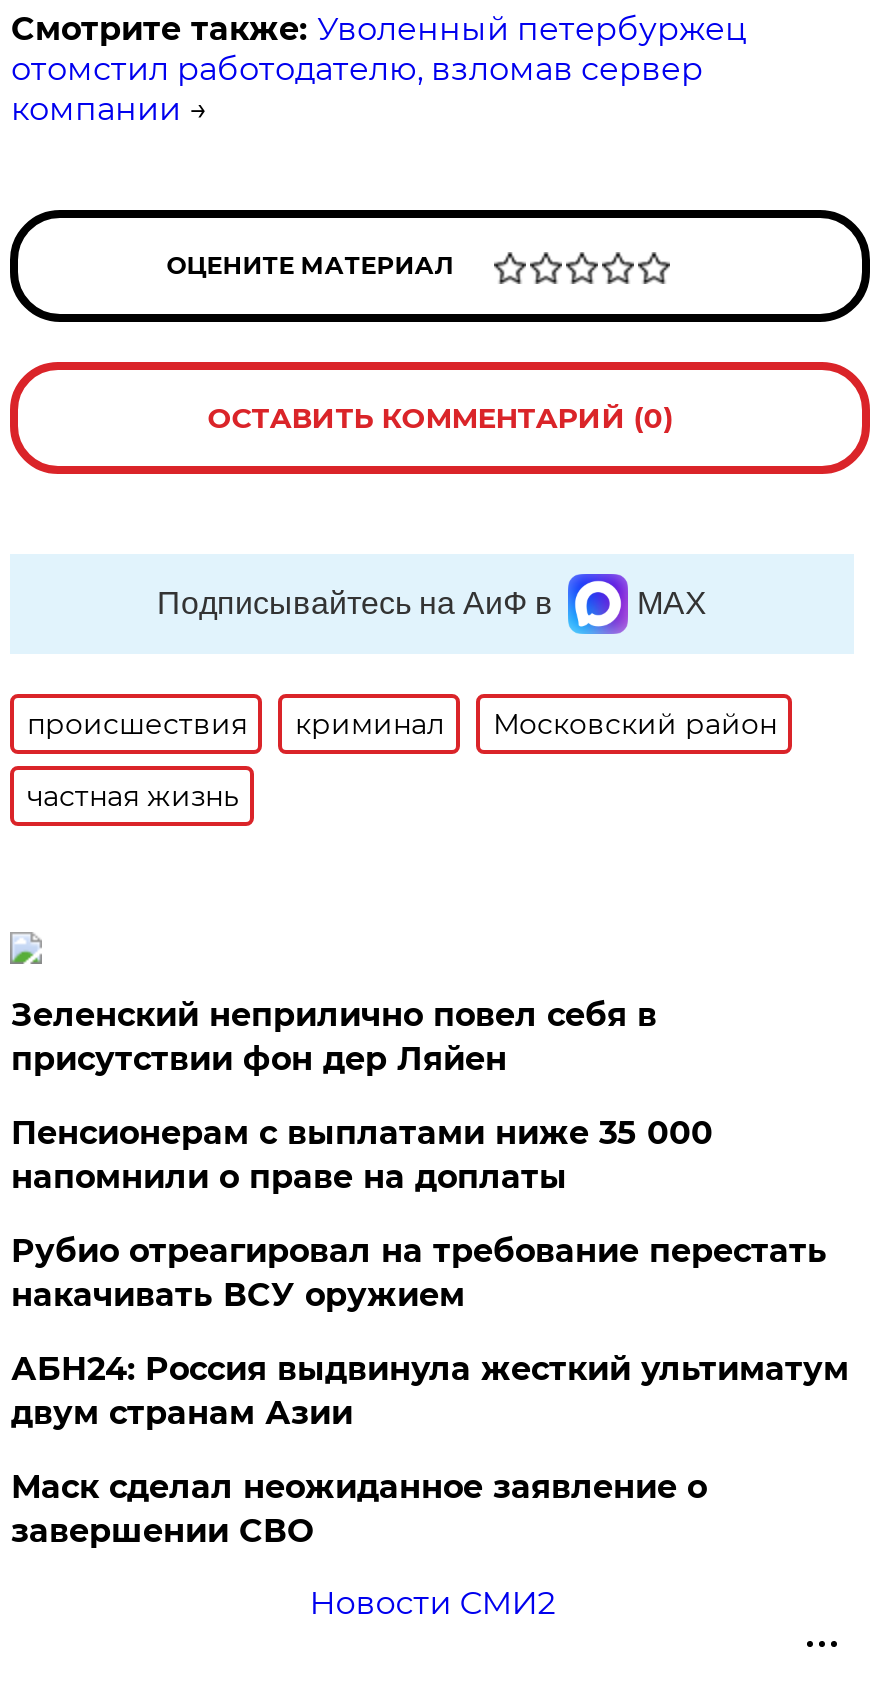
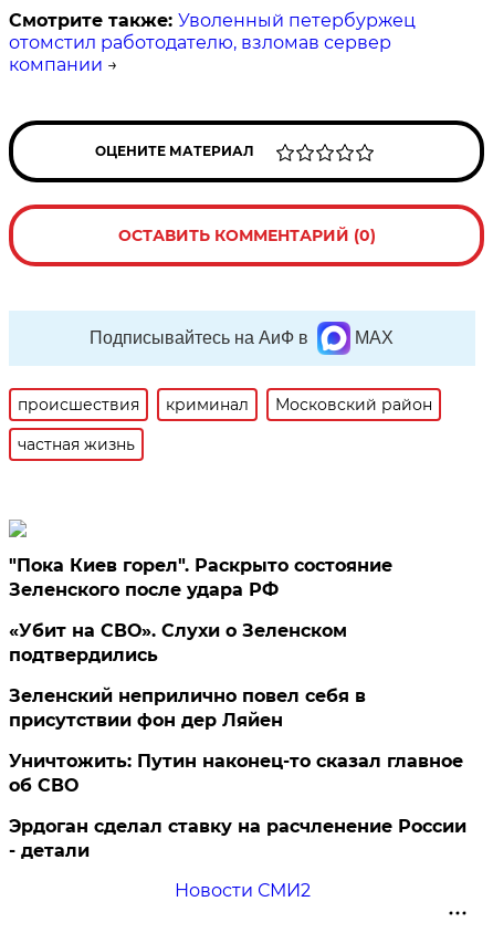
+ "Пока Киев горел". Раскрыто состояние
+ Зеленского после удара РФ
+ «Убит на СВО». Слухи о Зеленском
+ подтвердились

moved down: Зеленский неприлично повел cебя в | присутствии фон дер Ляйен

- Пенсионерам с выплатами ниже 35 000
- напомнили о праве на доплаты
- Рубио отреагировал на требование перестать
- накачивать ВСУ оружием
- АБН24: Россия выдвинула жесткий ультиматум
- двум странам Азии
- Маск сделал неожиданное заявление о
- завершении СВО
+ Уничтожить: Путин наконец-то сказал главное
+ об СВО
+ Эрдоган сделал ставку на расчленение России
+ - детали
